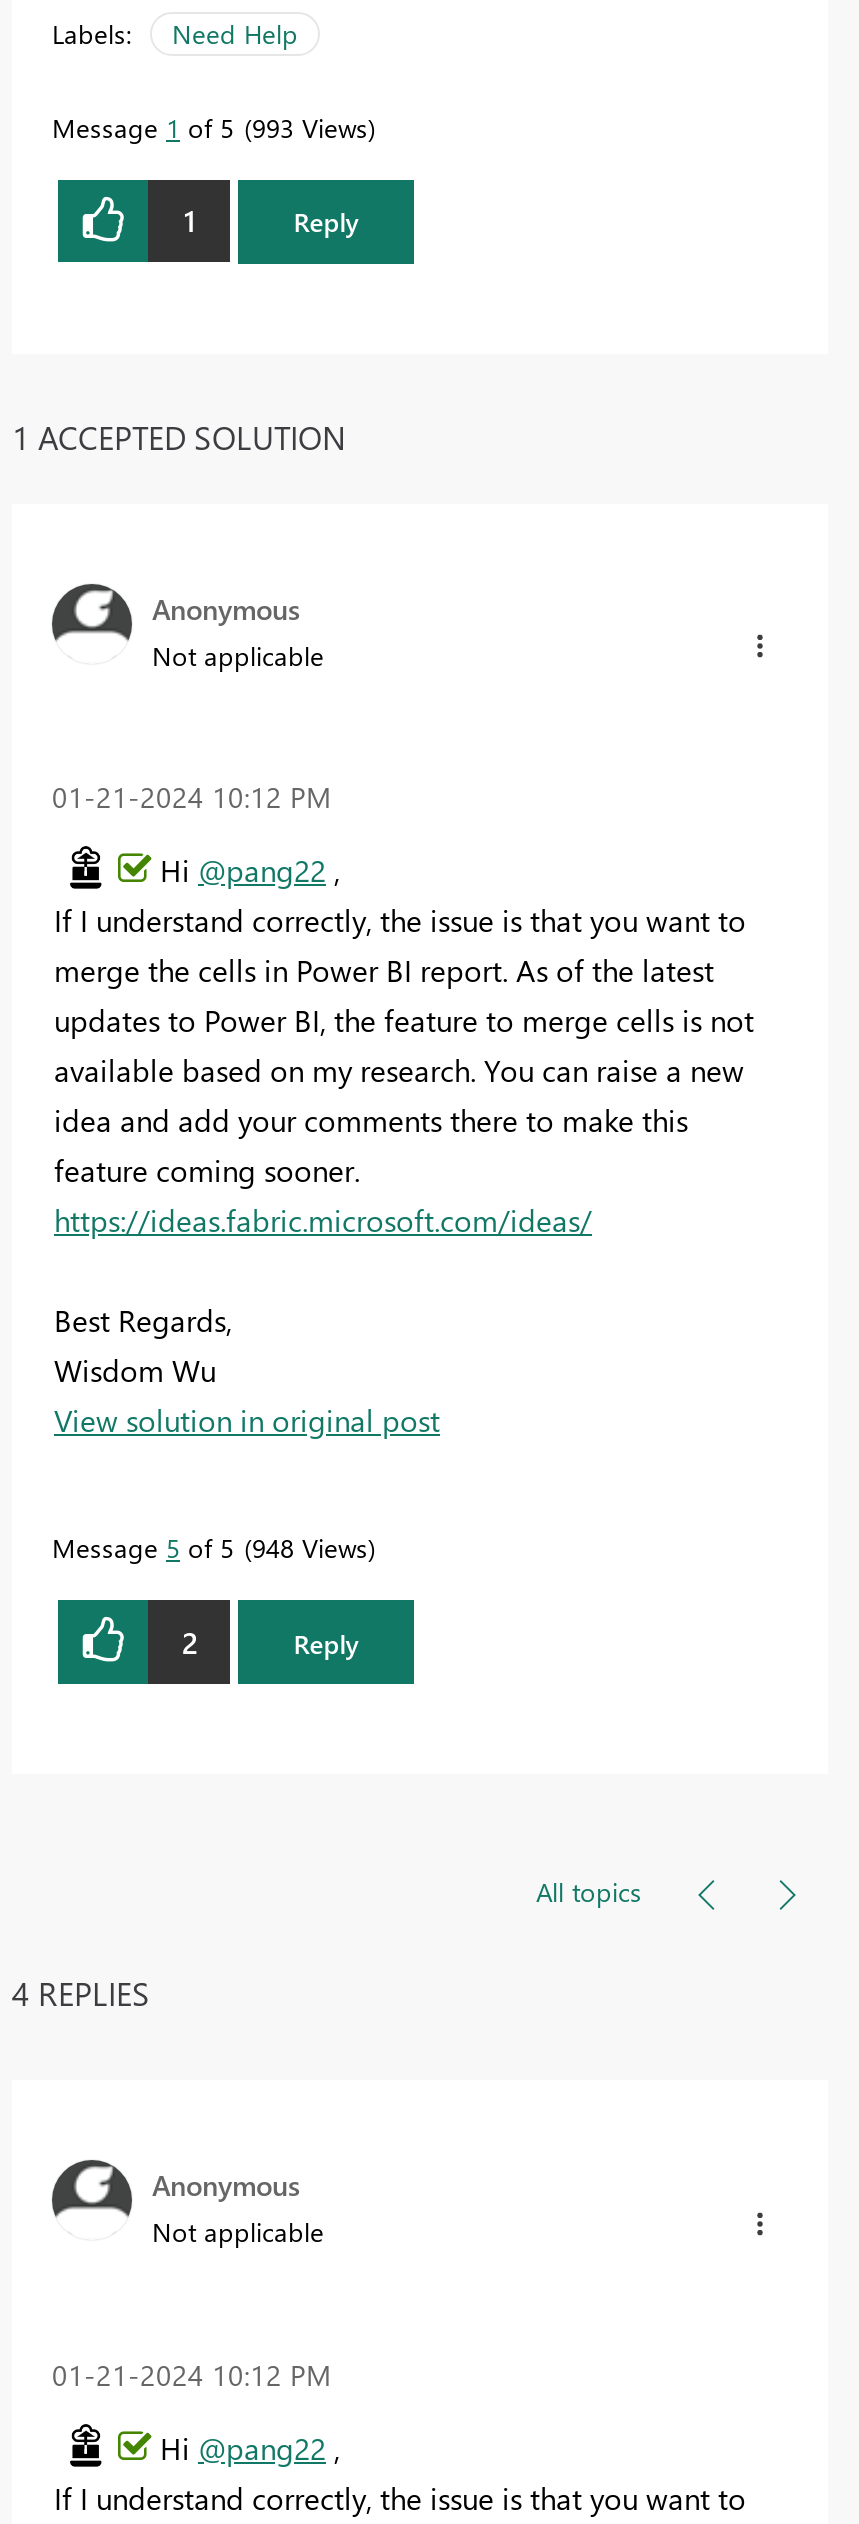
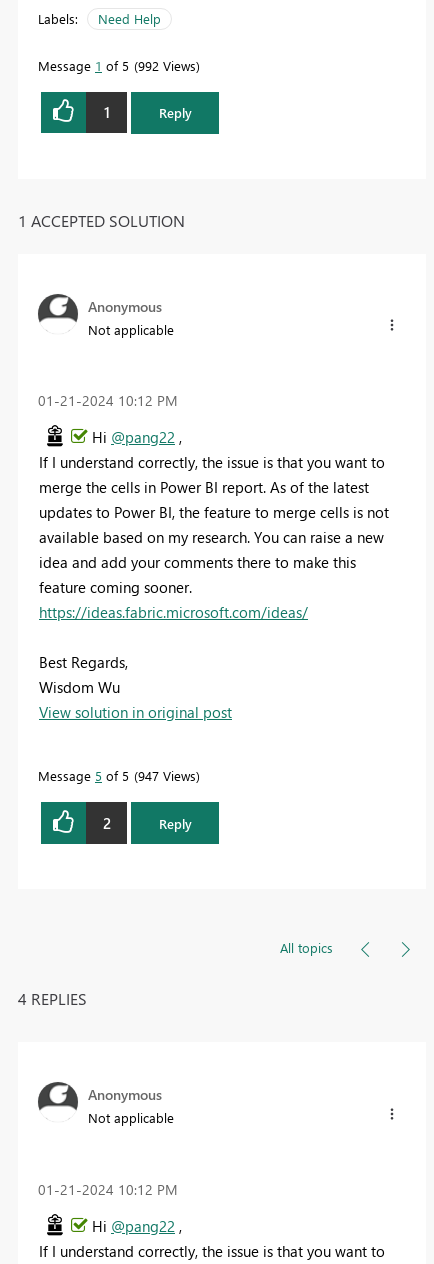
- Message 1 of 5 993 Views
+ Message 1 of 5 992 Views

- Message 5 of 5 948 Views
+ Message 5 of 5 947 Views
